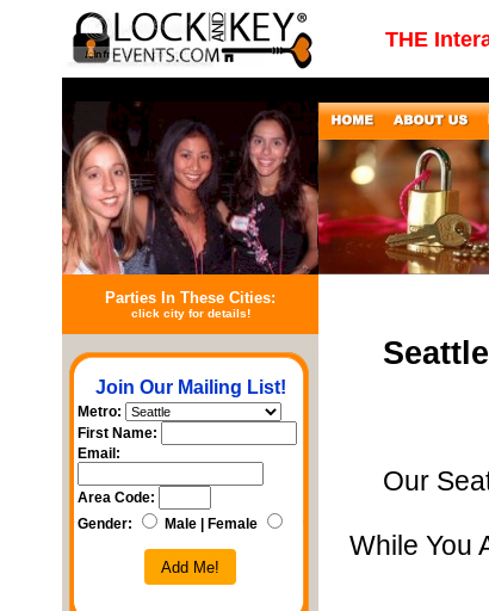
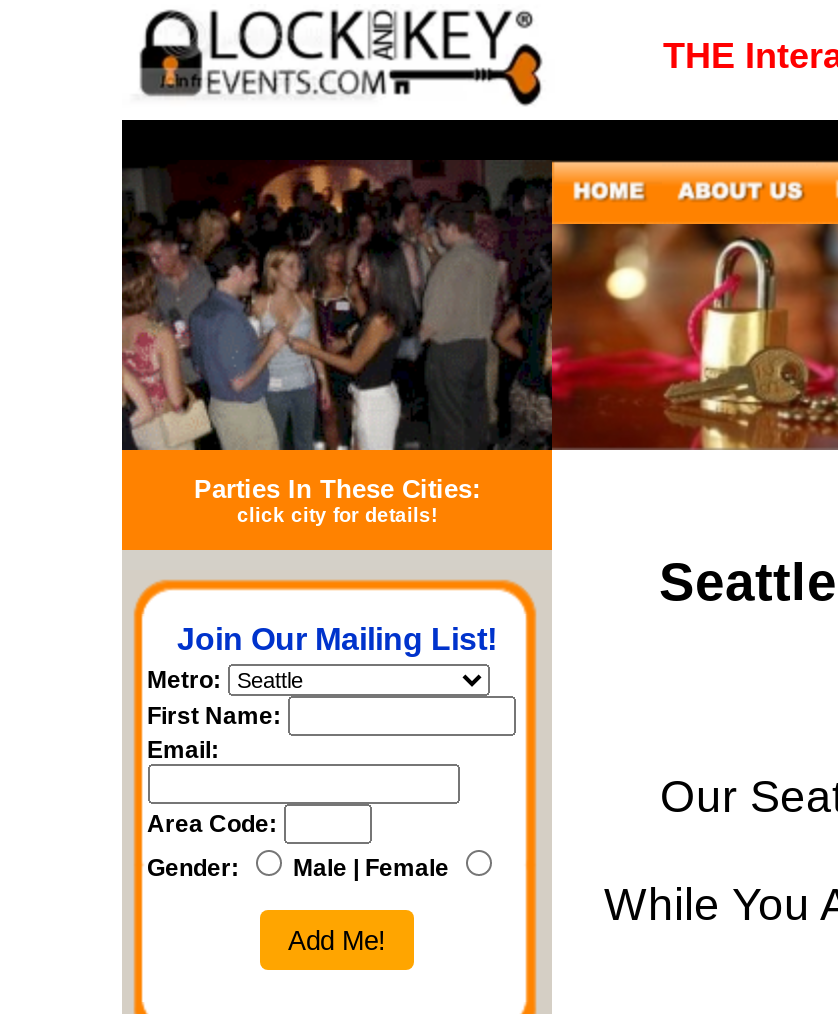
- [image]
+ [image]
